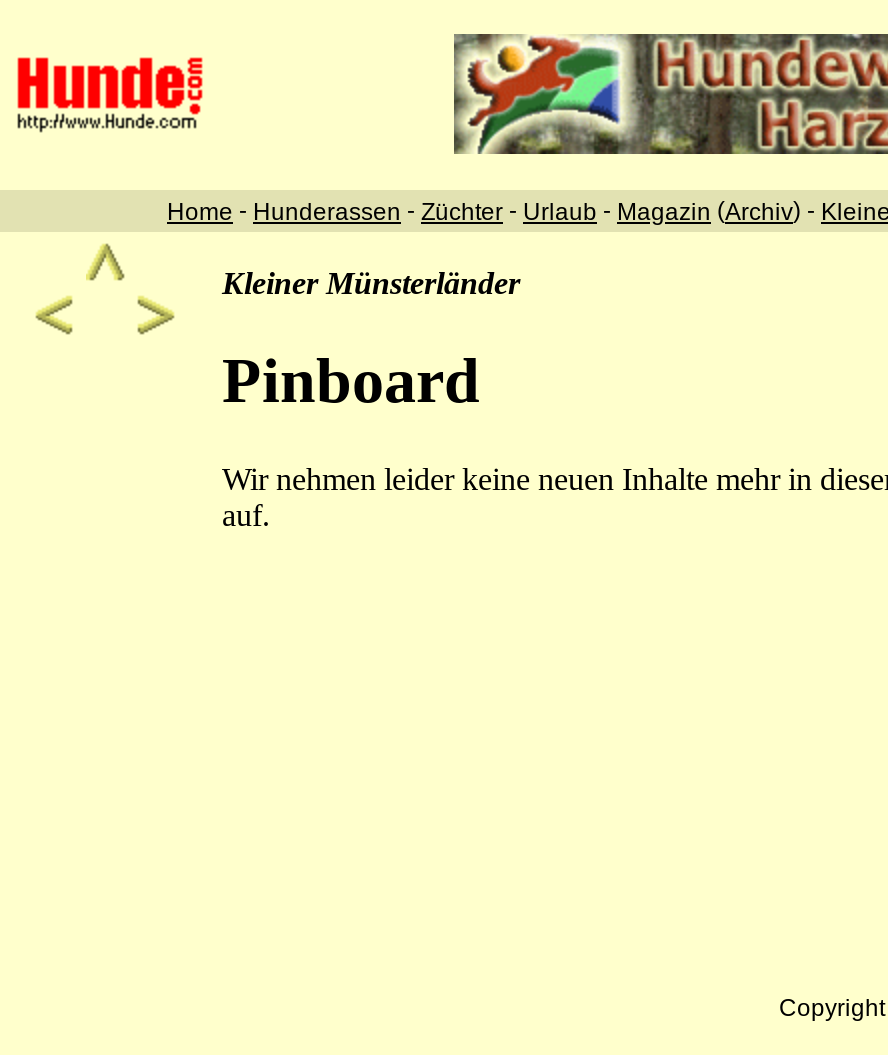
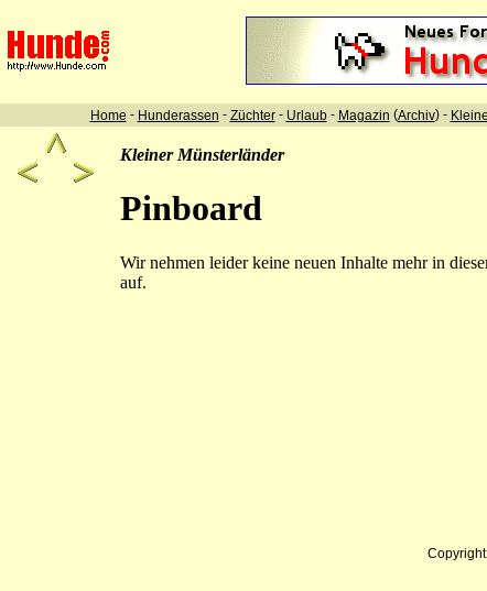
- [image]
+ [image]
